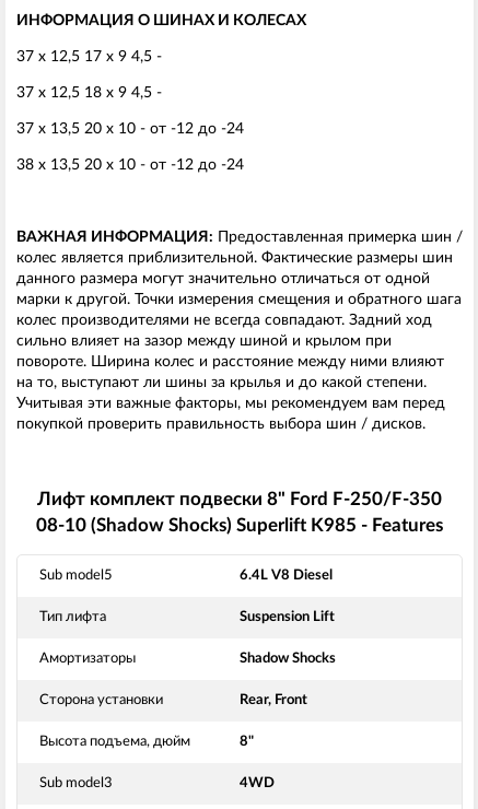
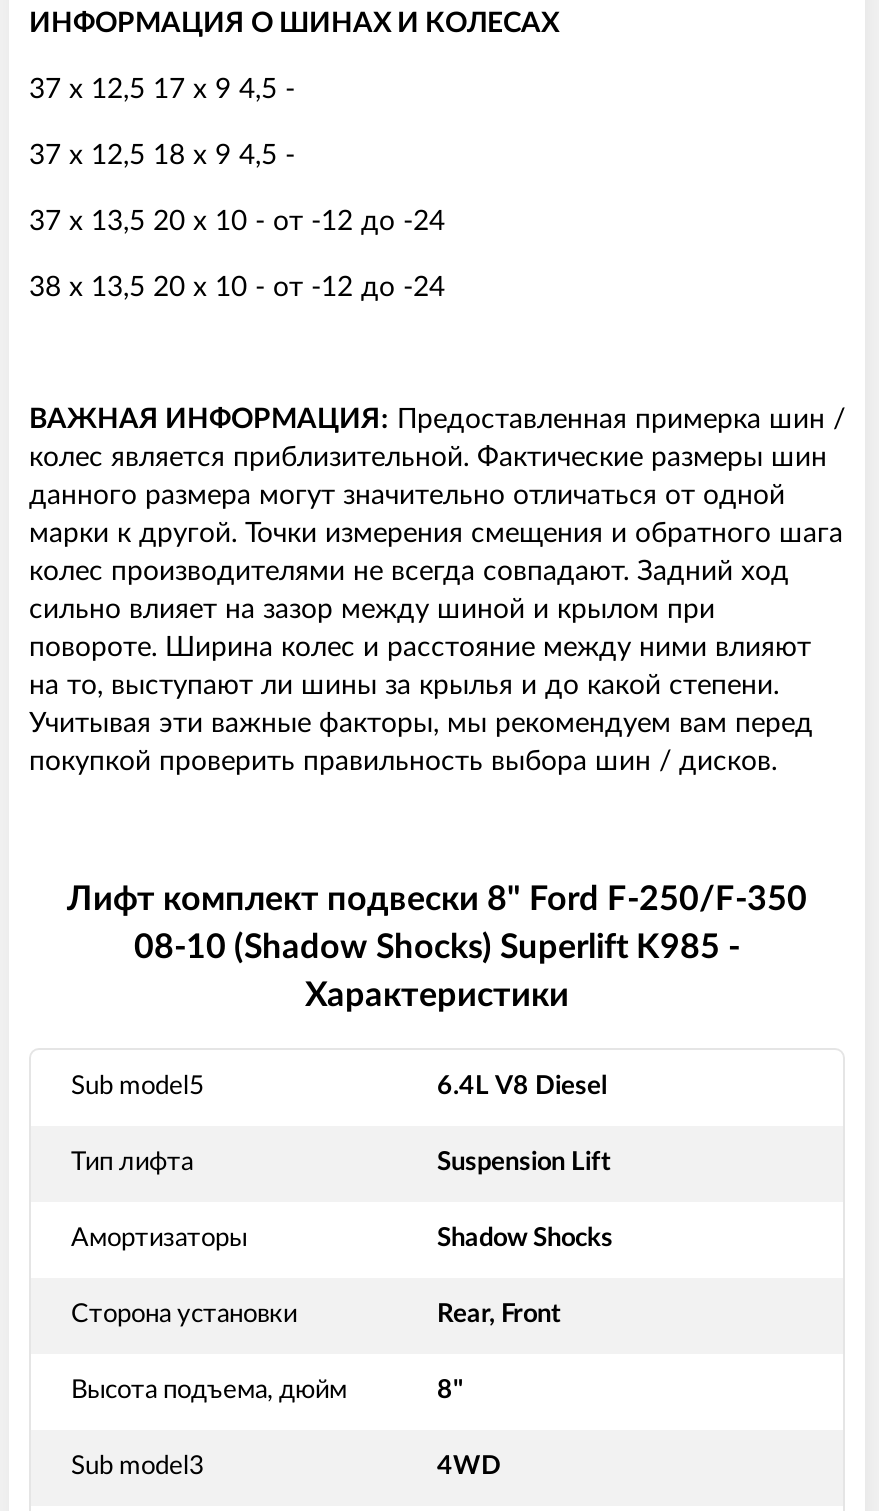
- 08-10 (Shadow Shocks) Superlift K985 - Features
+ 08-10 (Shadow Shocks) Superlift K985 -
+ Характеристики
